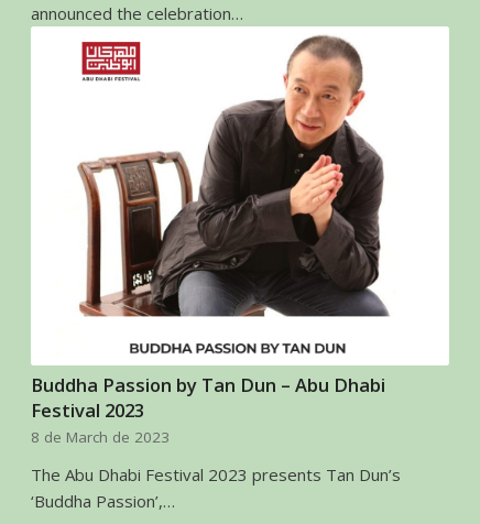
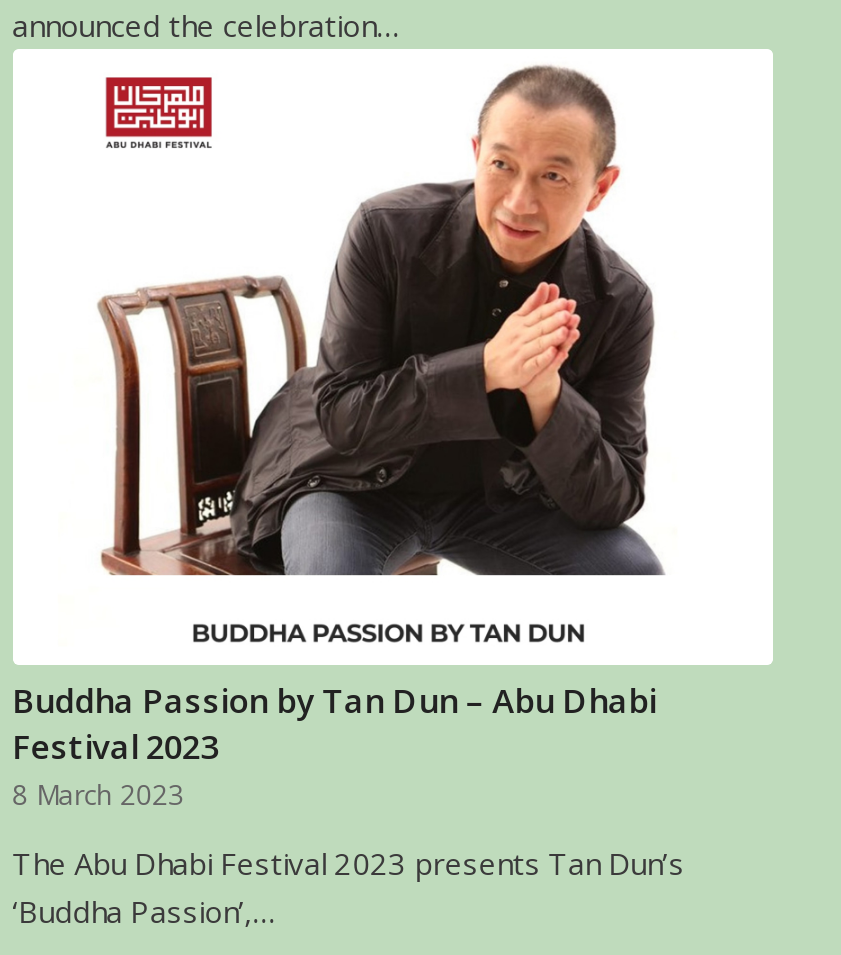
- 8 de March de 2023
+ 8 March 2023
